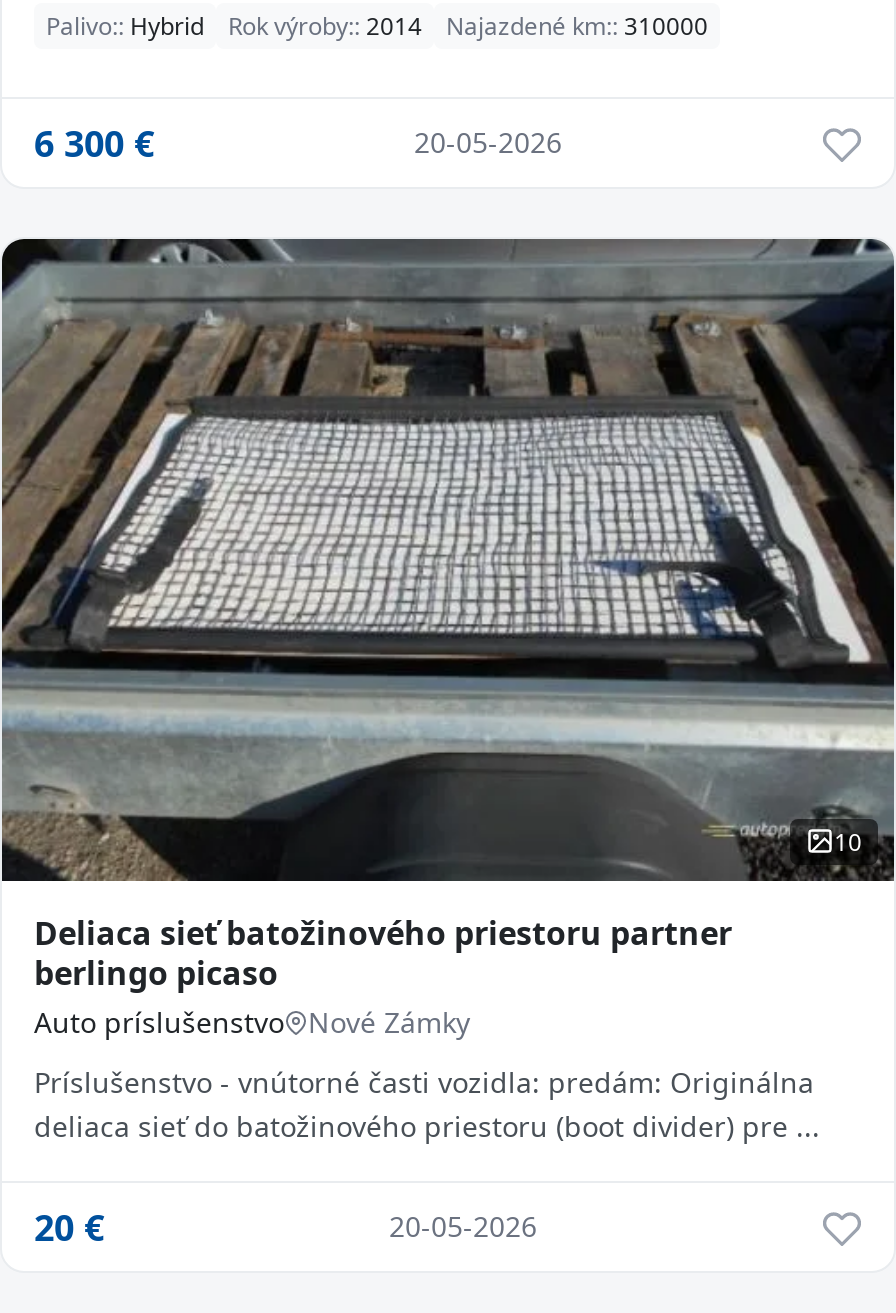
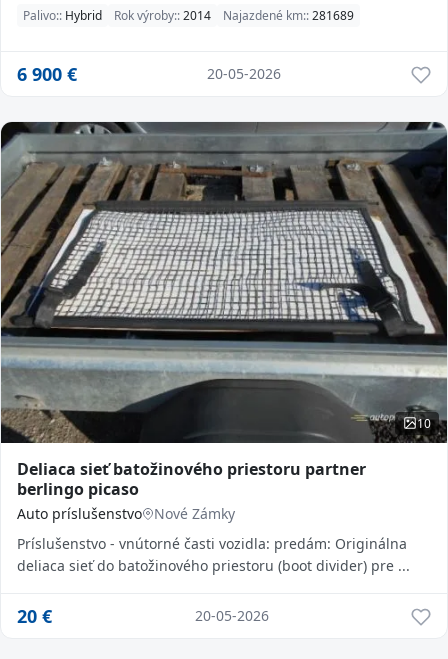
- Palivo:: Hybrid Rok výroby:: 2014 Najazdené km:: 310000
+ Palivo:: Hybrid Rok výroby:: 2014 Najazdené km:: 281689

- 6 300 €
+ 6 900 €
